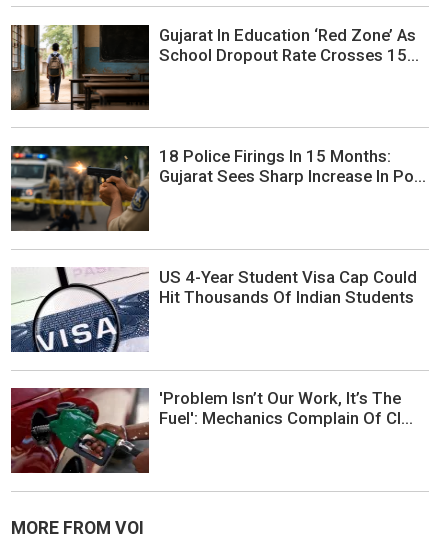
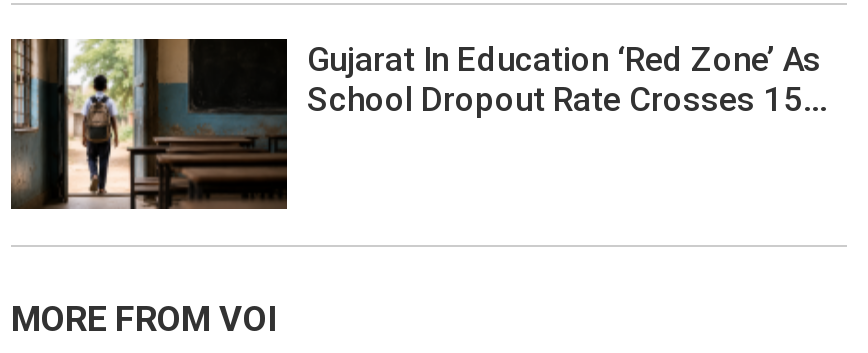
- [image]
- 18 Police Firings In 15 Months:
- Gujarat Sees Sharp Increase In Po...

- [image]
- US 4-Year Student Visa Cap Could
- Hit Thousands Of Indian Students

- [image]
- 'Problem Isn’t Our Work, It’s The
- Fuel': Mechanics Complain Of Cl...
